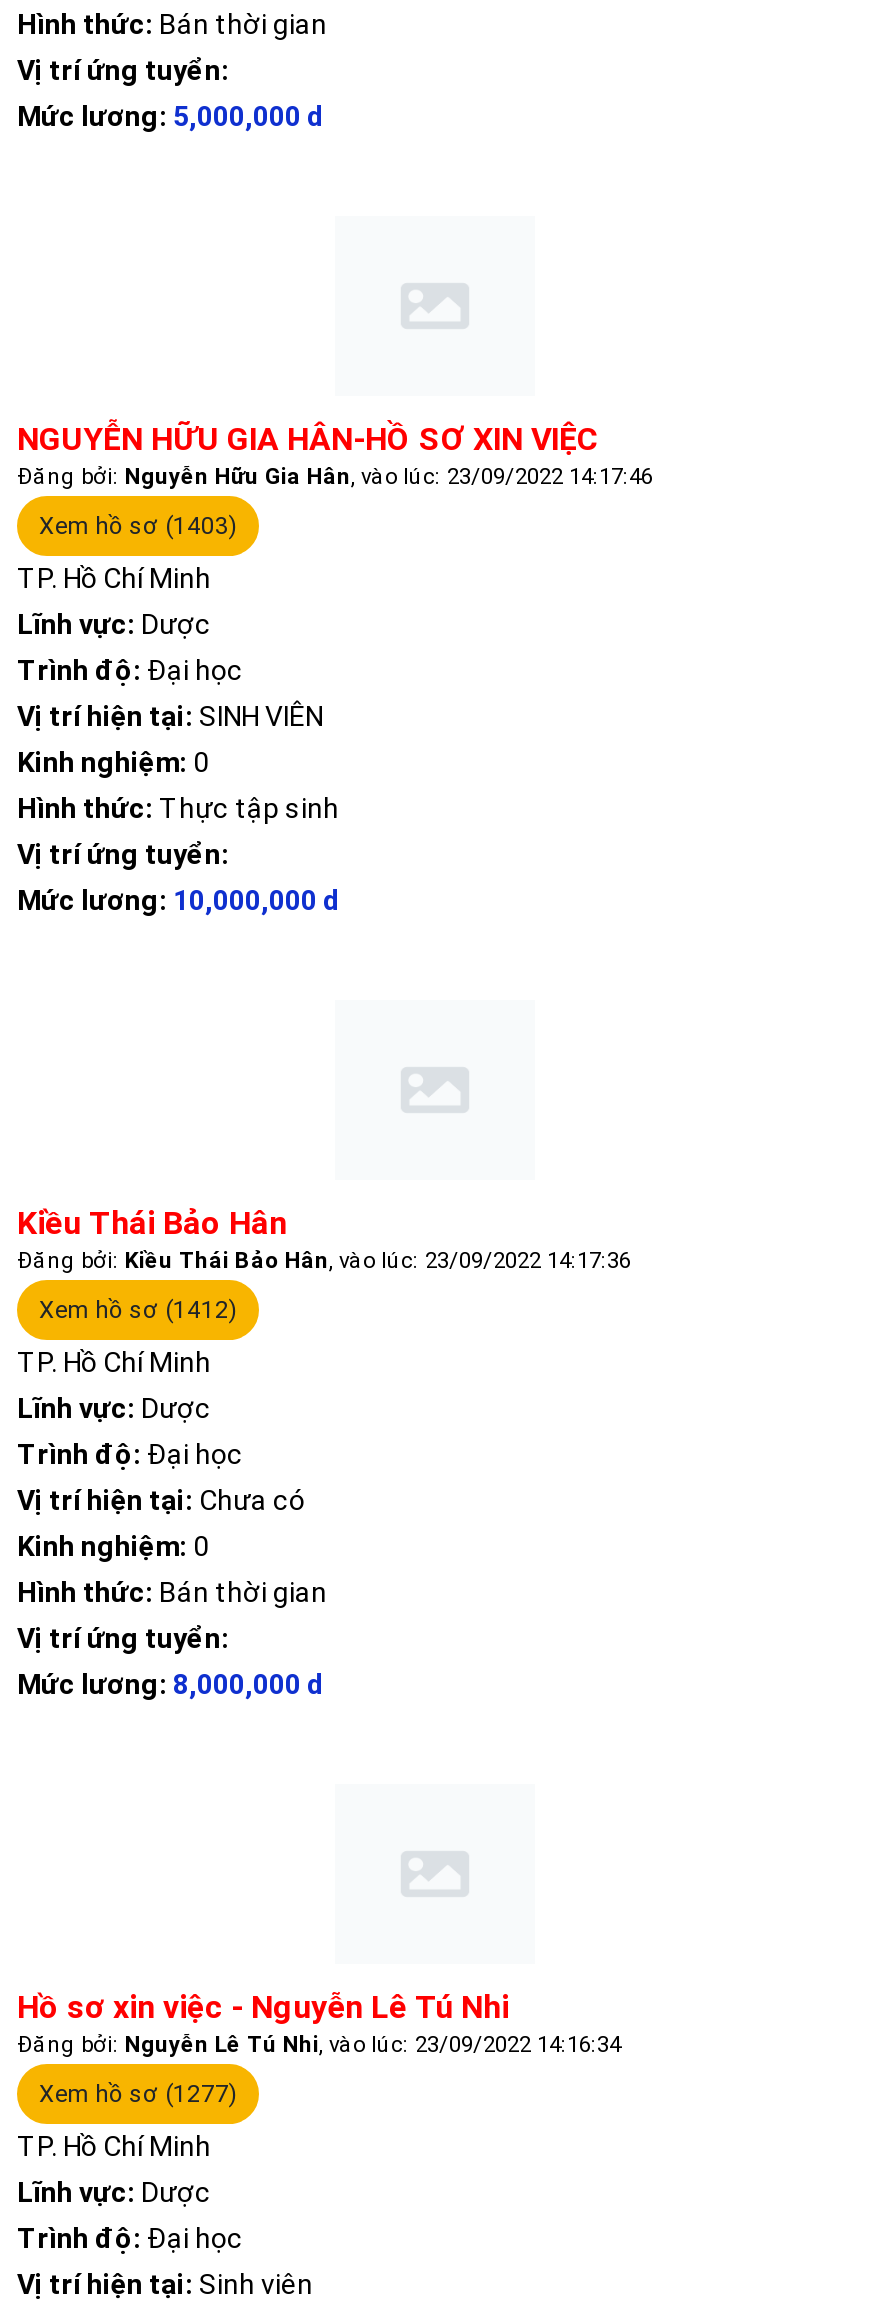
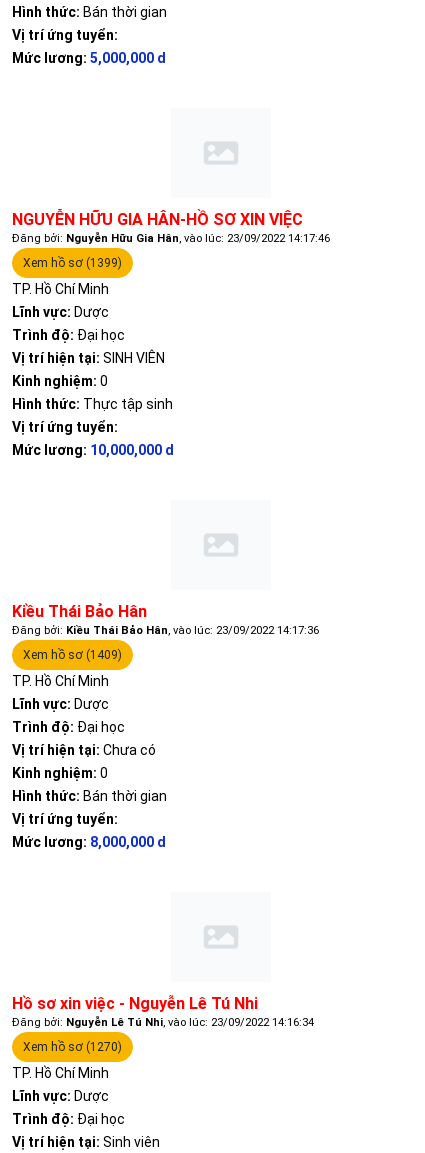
- Xem hồ sơ (1403)
+ Xem hồ sơ (1399)

- Xem hồ sơ (1412)
+ Xem hồ sơ (1409)

- Xem hồ sơ (1277)
+ Xem hồ sơ (1270)
